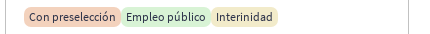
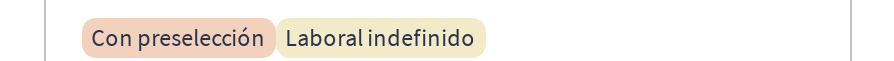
- Empleo público
- Interinidad
+ Laboral indefinido
